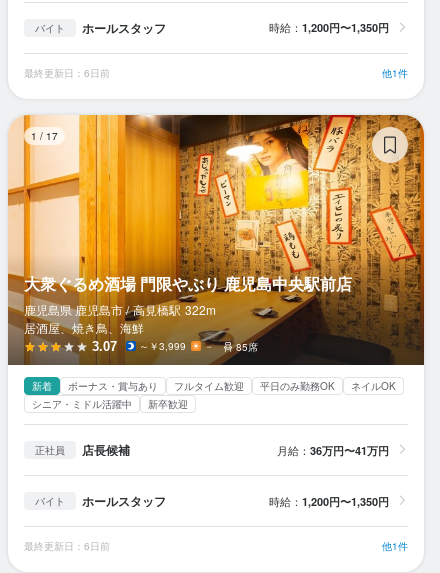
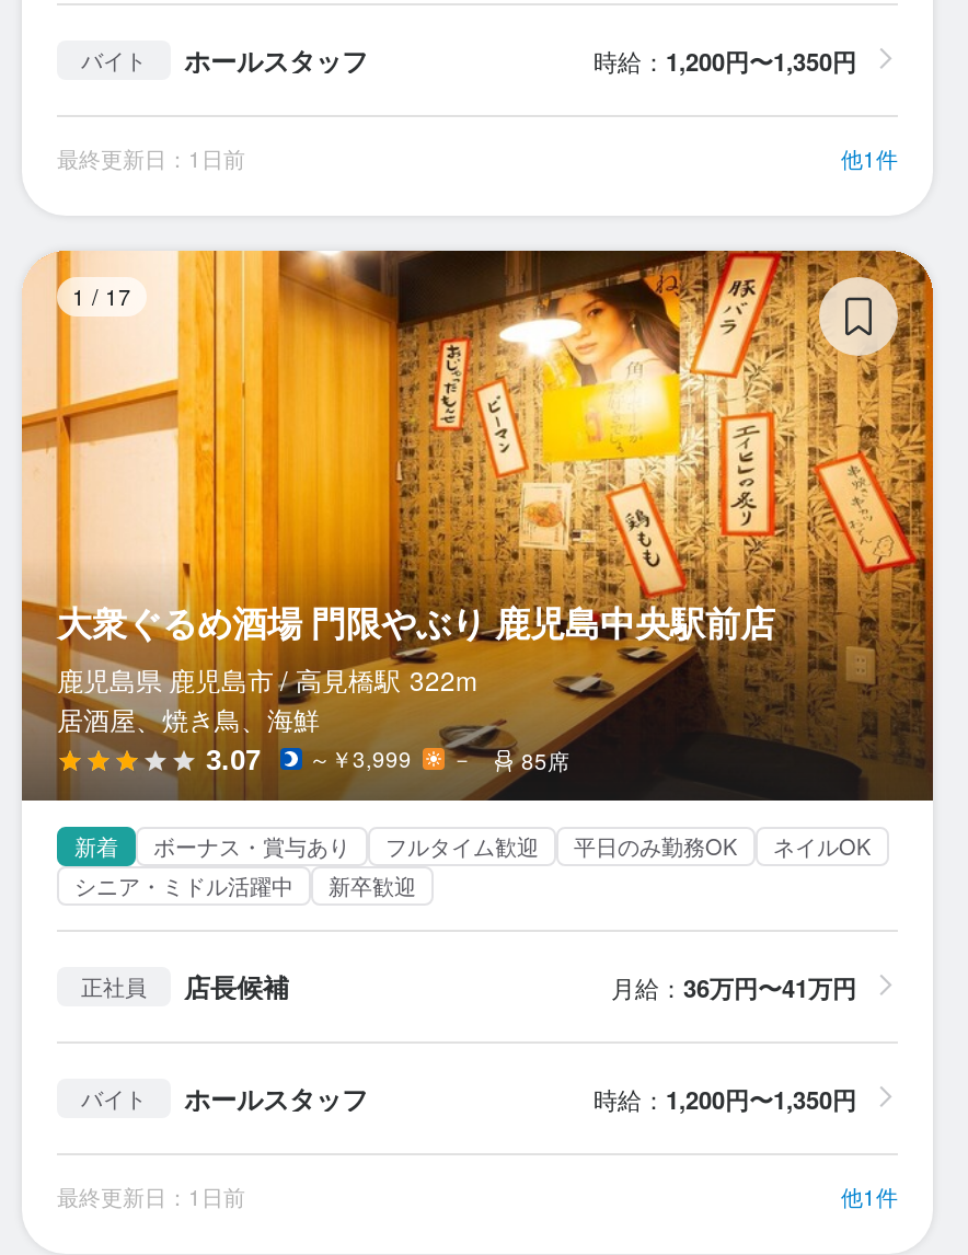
- 最終更新日：6日前
+ 最終更新日：1日前

- 最終更新日：6日前
+ 最終更新日：1日前
